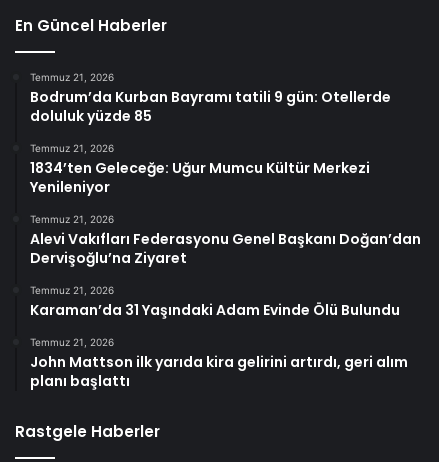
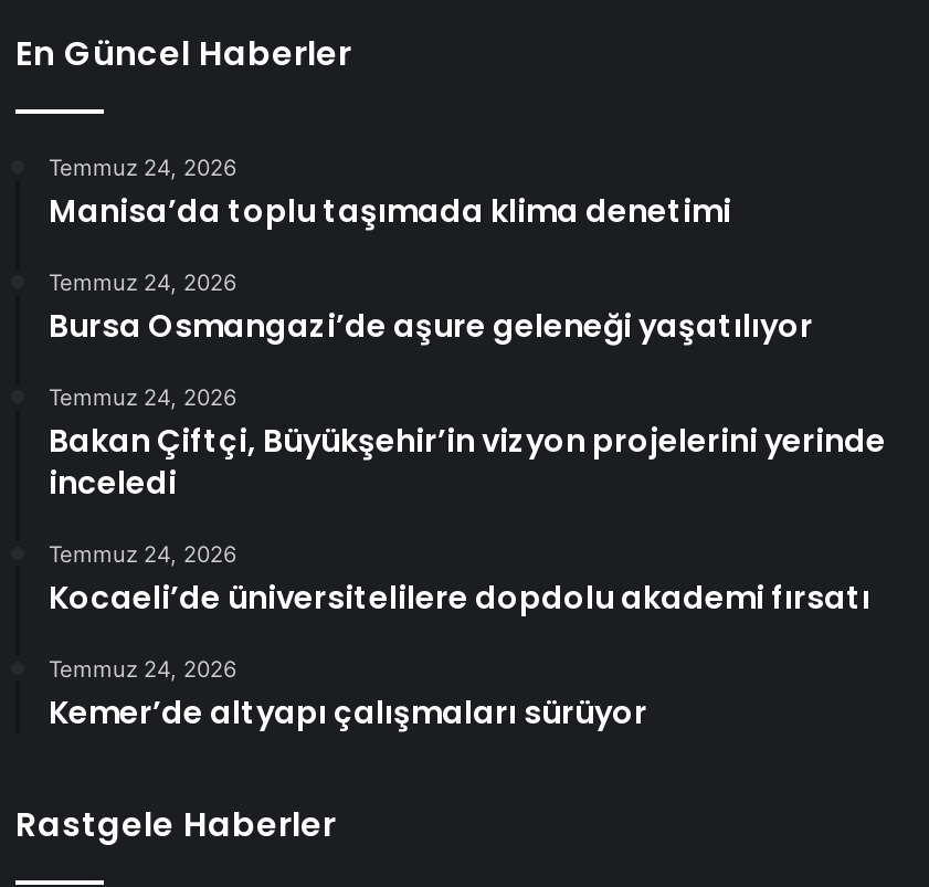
- Temmuz 21, 2026
- Bodrum’da Kurban Bayramı tatili 9 gün: Otellerde
- doluluk yüzde 85
+ Temmuz 24, 2026
+ Manisa’da toplu taşımada klima denetimi

- Temmuz 21, 2026
- 1834’ten Geleceğe: Uğur Mumcu Kültür Merkezi
- Yenileniyor
+ Temmuz 24, 2026
+ Bursa Osmangazi’de aşure geleneği yaşatılıyor

- Temmuz 21, 2026
- Alevi Vakıfları Federasyonu Genel Başkanı Doğan’dan
- Dervişoğlu’na Ziyaret
+ Temmuz 24, 2026
+ Bakan Çiftçi, Büyükşehir’in vizyon projelerini yerinde
+ inceledi

- Temmuz 21, 2026
- Karaman’da 31 Yaşındaki Adam Evinde Ölü Bulundu
+ Temmuz 24, 2026
+ Kocaeli’de üniversitelilere dopdolu akademi fırsatı

- Temmuz 21, 2026
- John Mattson ilk yarıda kira gelirini artırdı, geri alım
- planı başlattı
+ Temmuz 24, 2026
+ Kemer’de altyapı çalışmaları sürüyor
